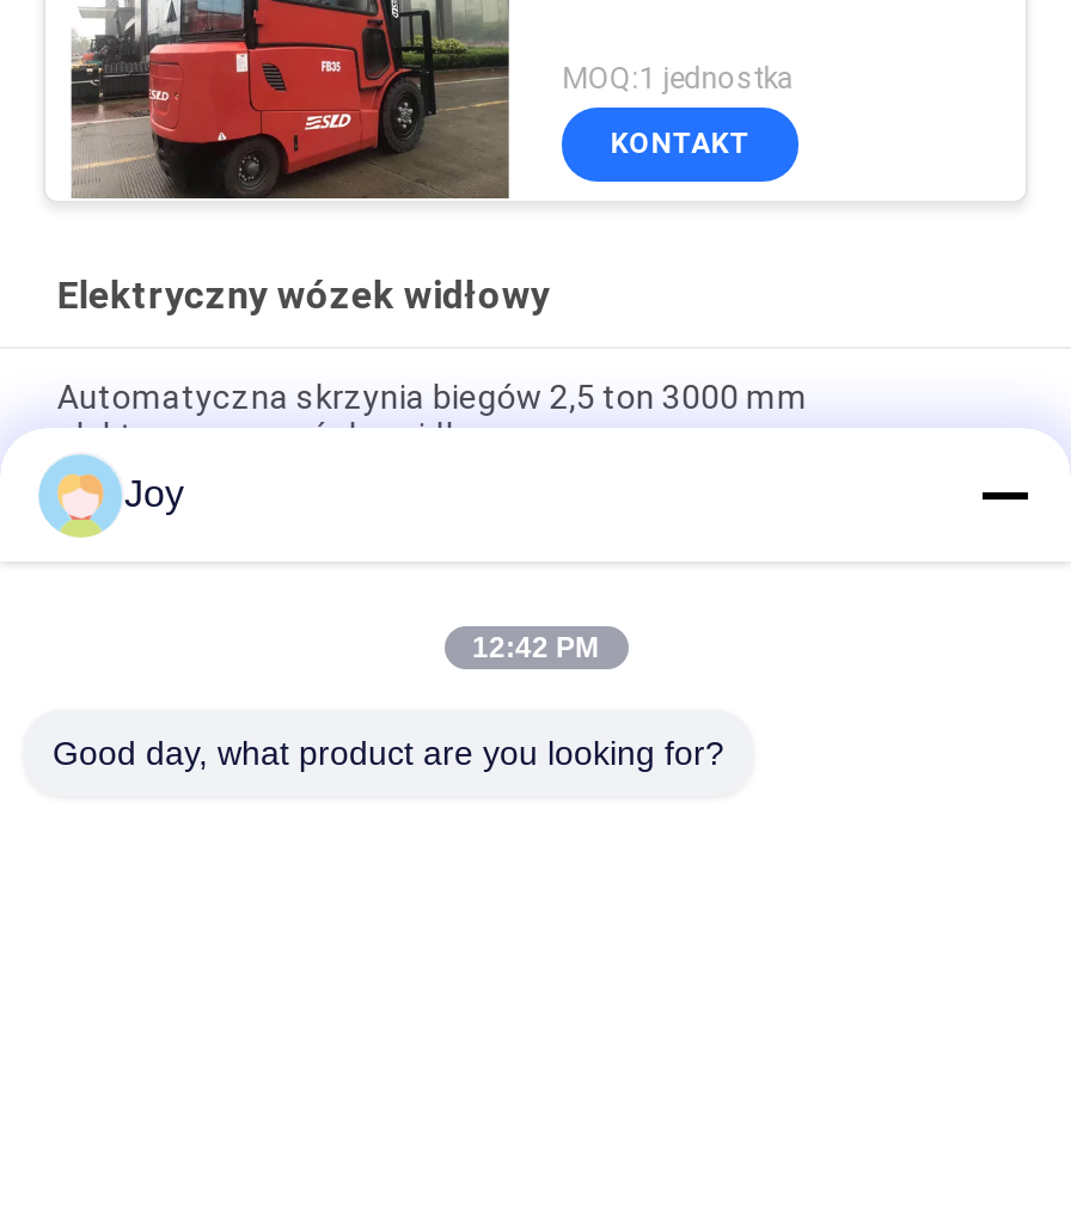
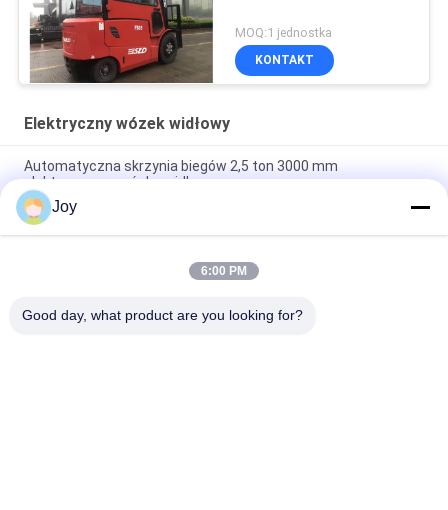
- 12:42 PM
+ 6:00 PM
